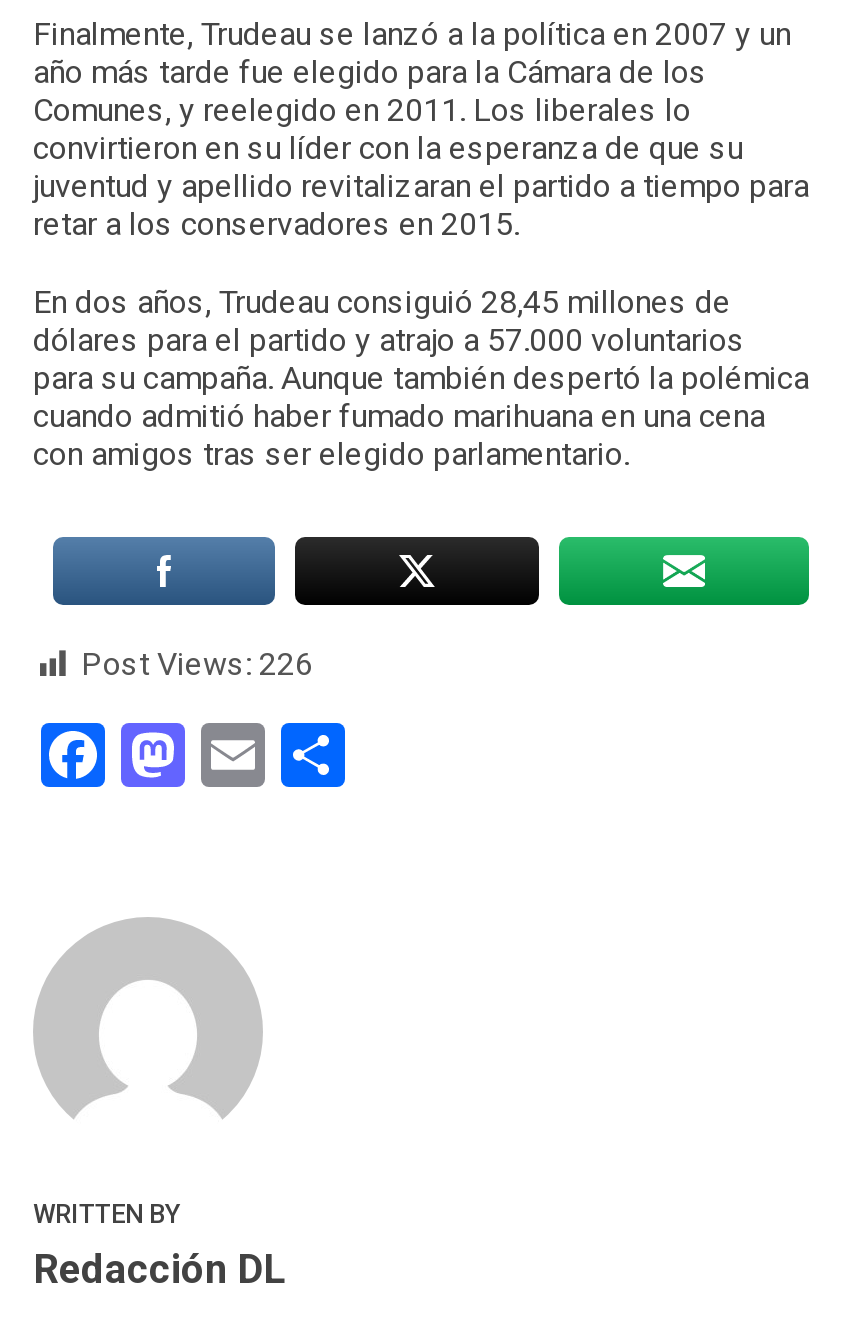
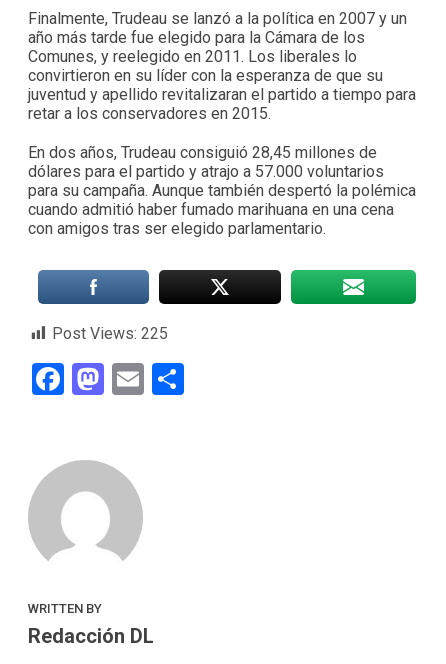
- Post Views: 226
+ Post Views: 225
